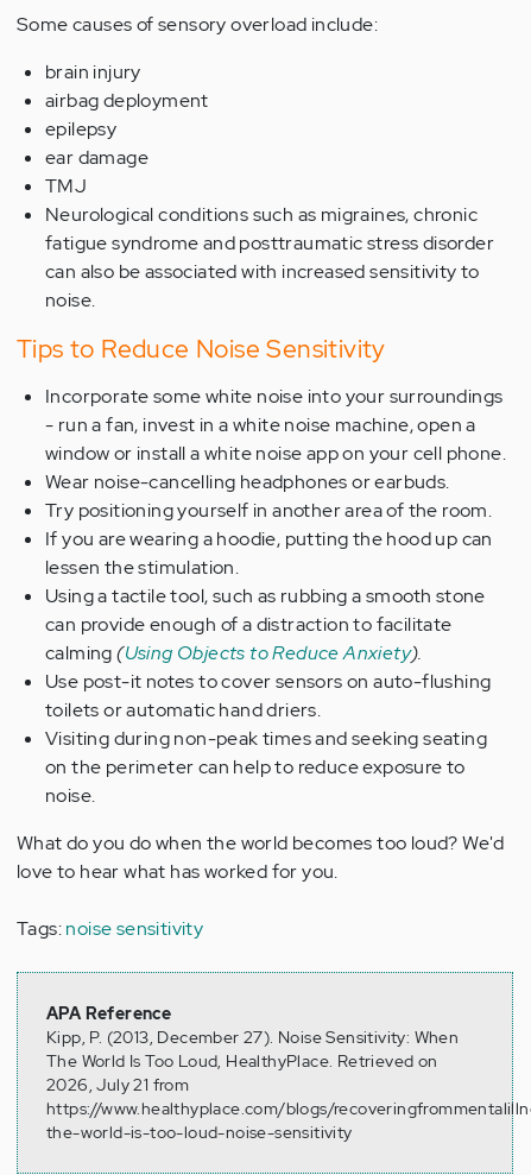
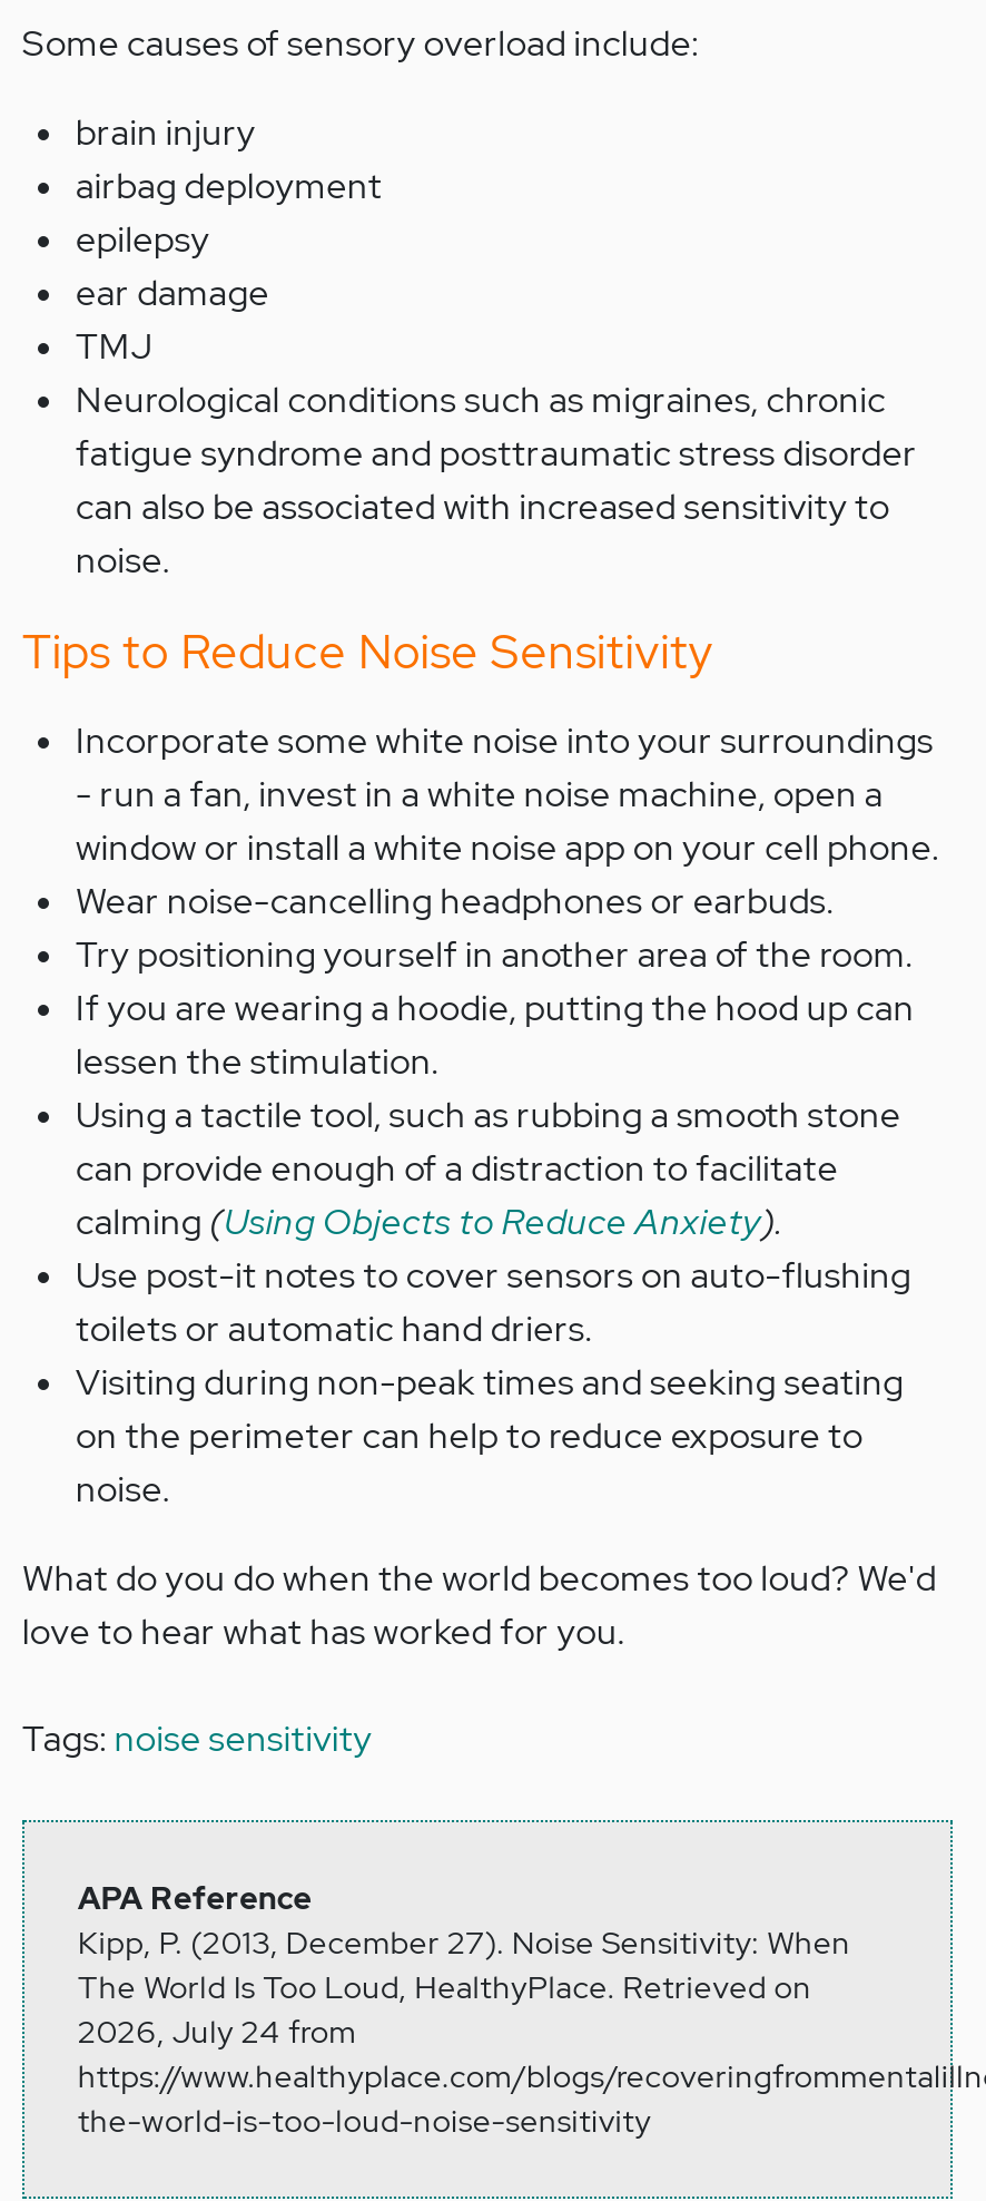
- 2026, July 21 from
+ 2026, July 24 from
